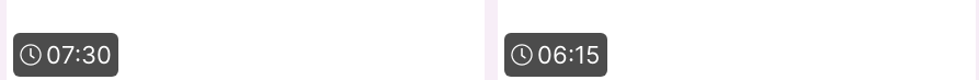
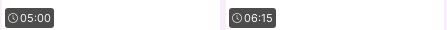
- 07:30
+ 05:00
